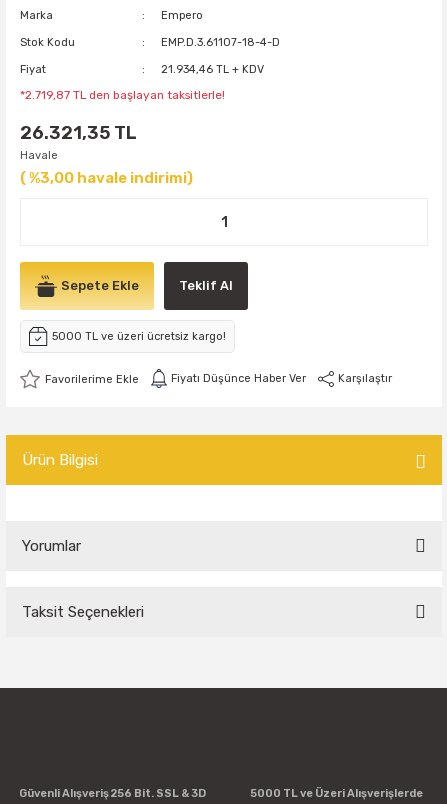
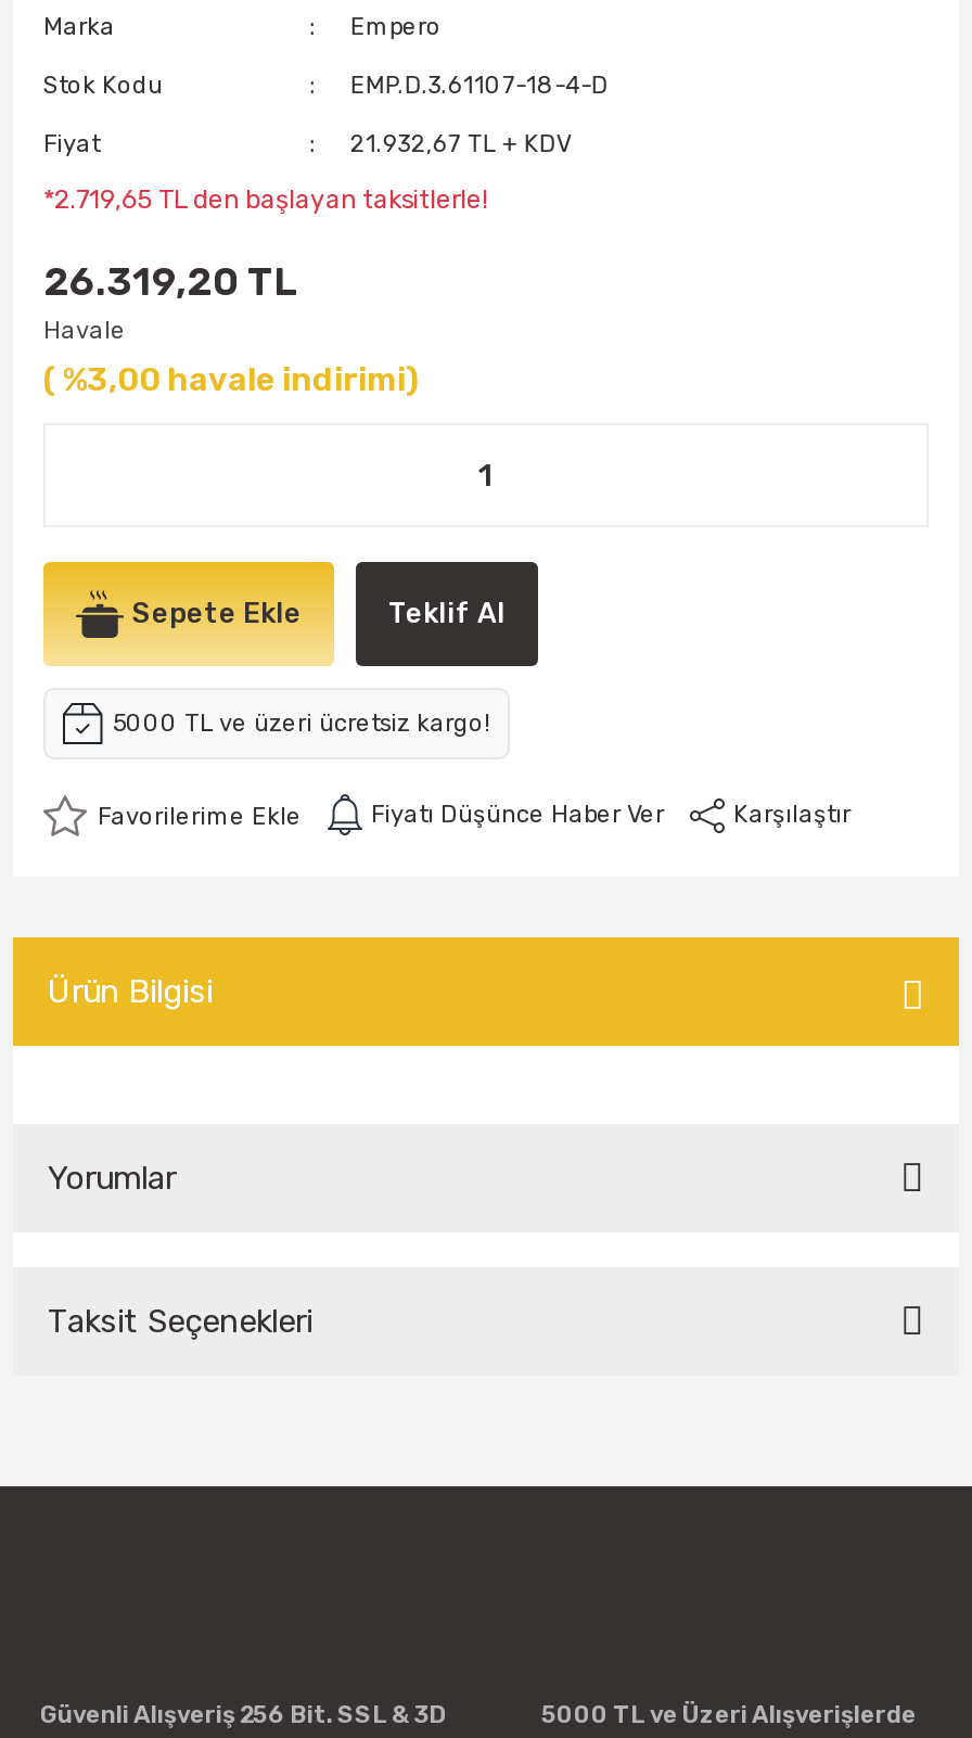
- 21.934,46 TL + KDV
+ 21.932,67 TL + KDV

- *2.719,87 TL den başlayan taksitlerle!
+ *2.719,65 TL den başlayan taksitlerle!

- 26.321,35 TL
+ 26.319,20 TL
